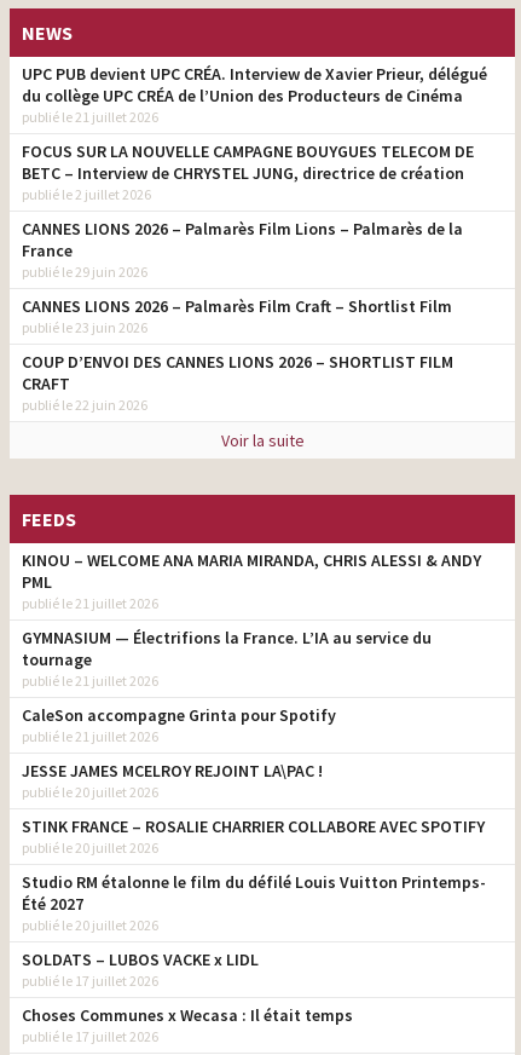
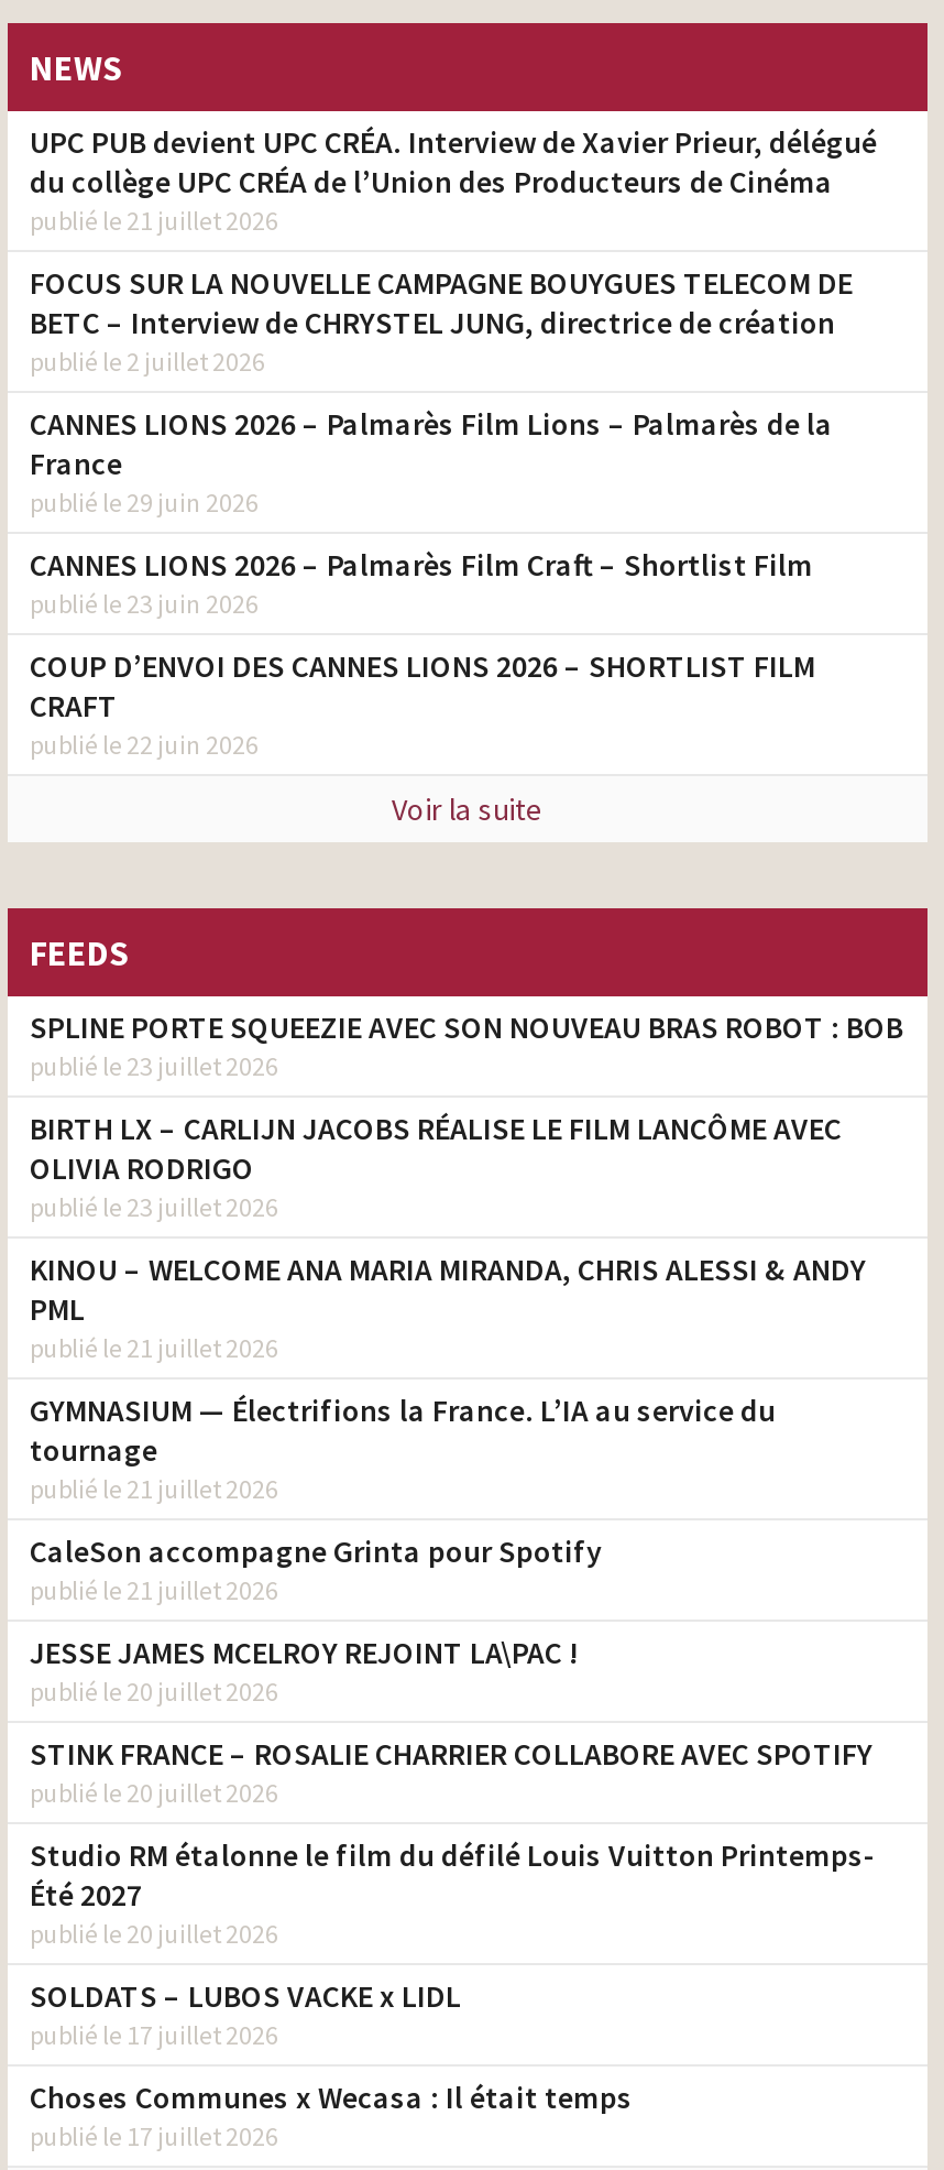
+ SPLINE PORTE SQUEEZIE AVEC SON NOUVEAU BRAS ROBOT : BOB
+ publié le 23 juillet 2026
+ BIRTH LX – CARLIJN JACOBS RÉALISE LE FILM LANCÔME AVEC
+ OLIVIA RODRIGO
+ publié le 23 juillet 2026
